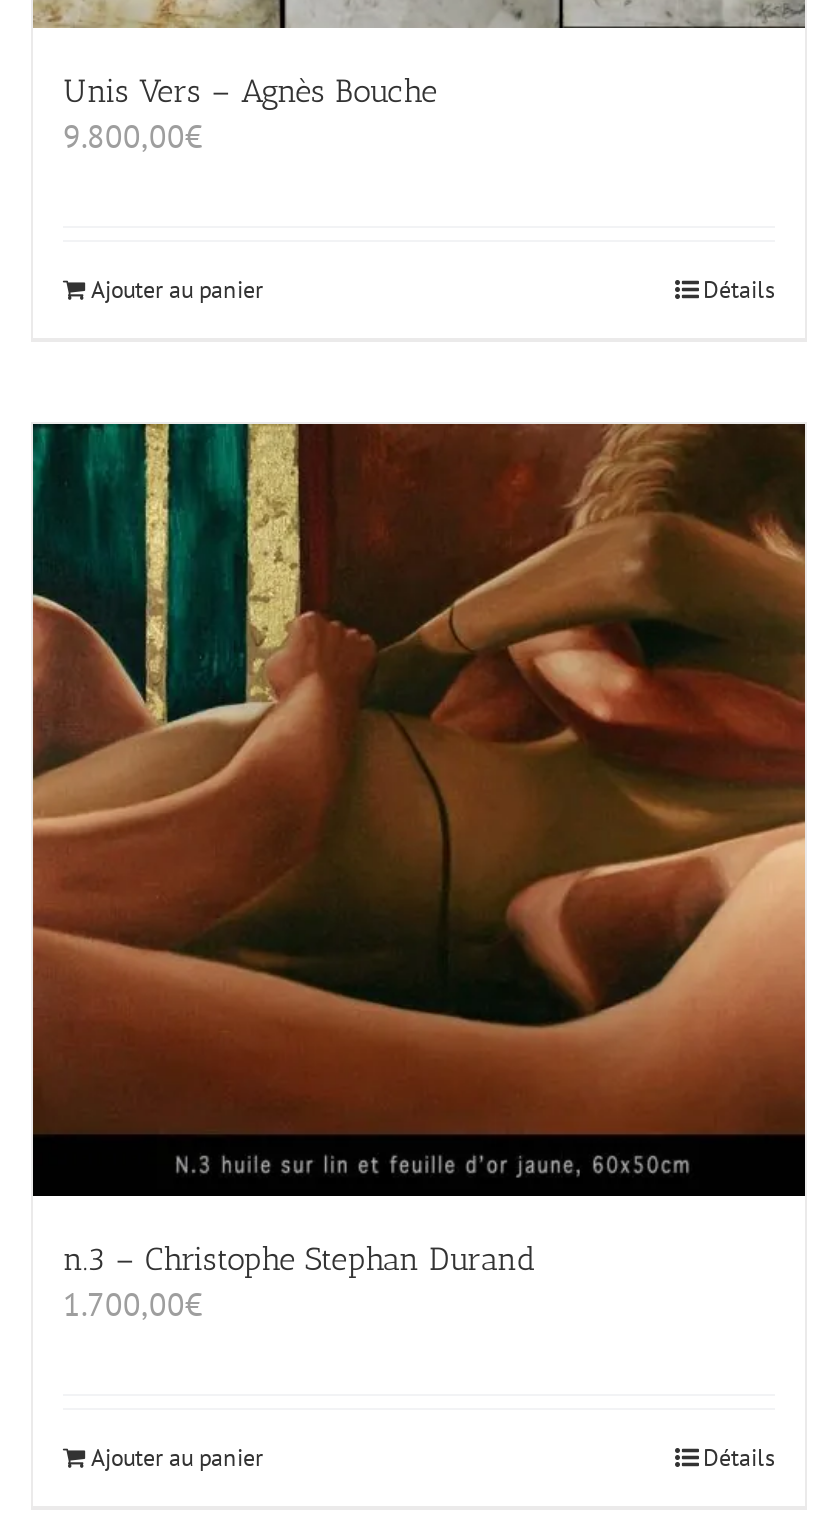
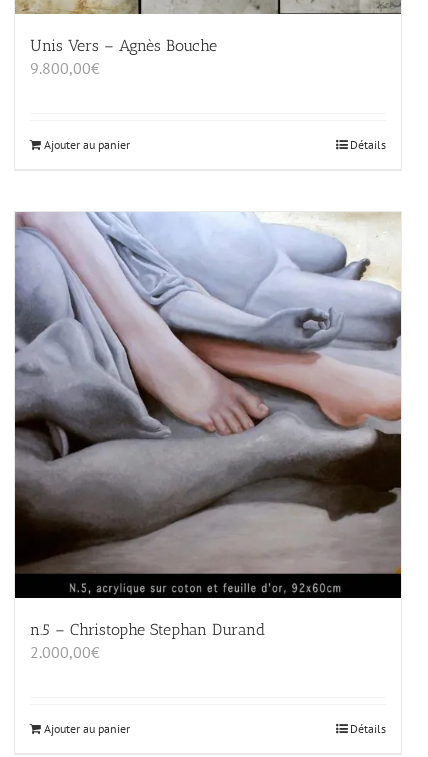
- [image]
- n.3 – Christophe Stephan Durand
+ [image]
+ n.5 – Christophe Stephan Durand

- 1.700,00€
+ 2.000,00€
